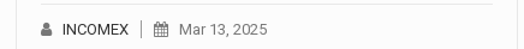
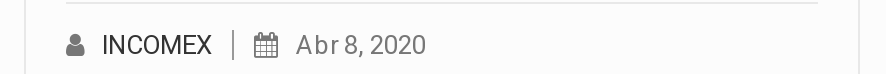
- Mar 13, 2025
+ Abr 8, 2020
